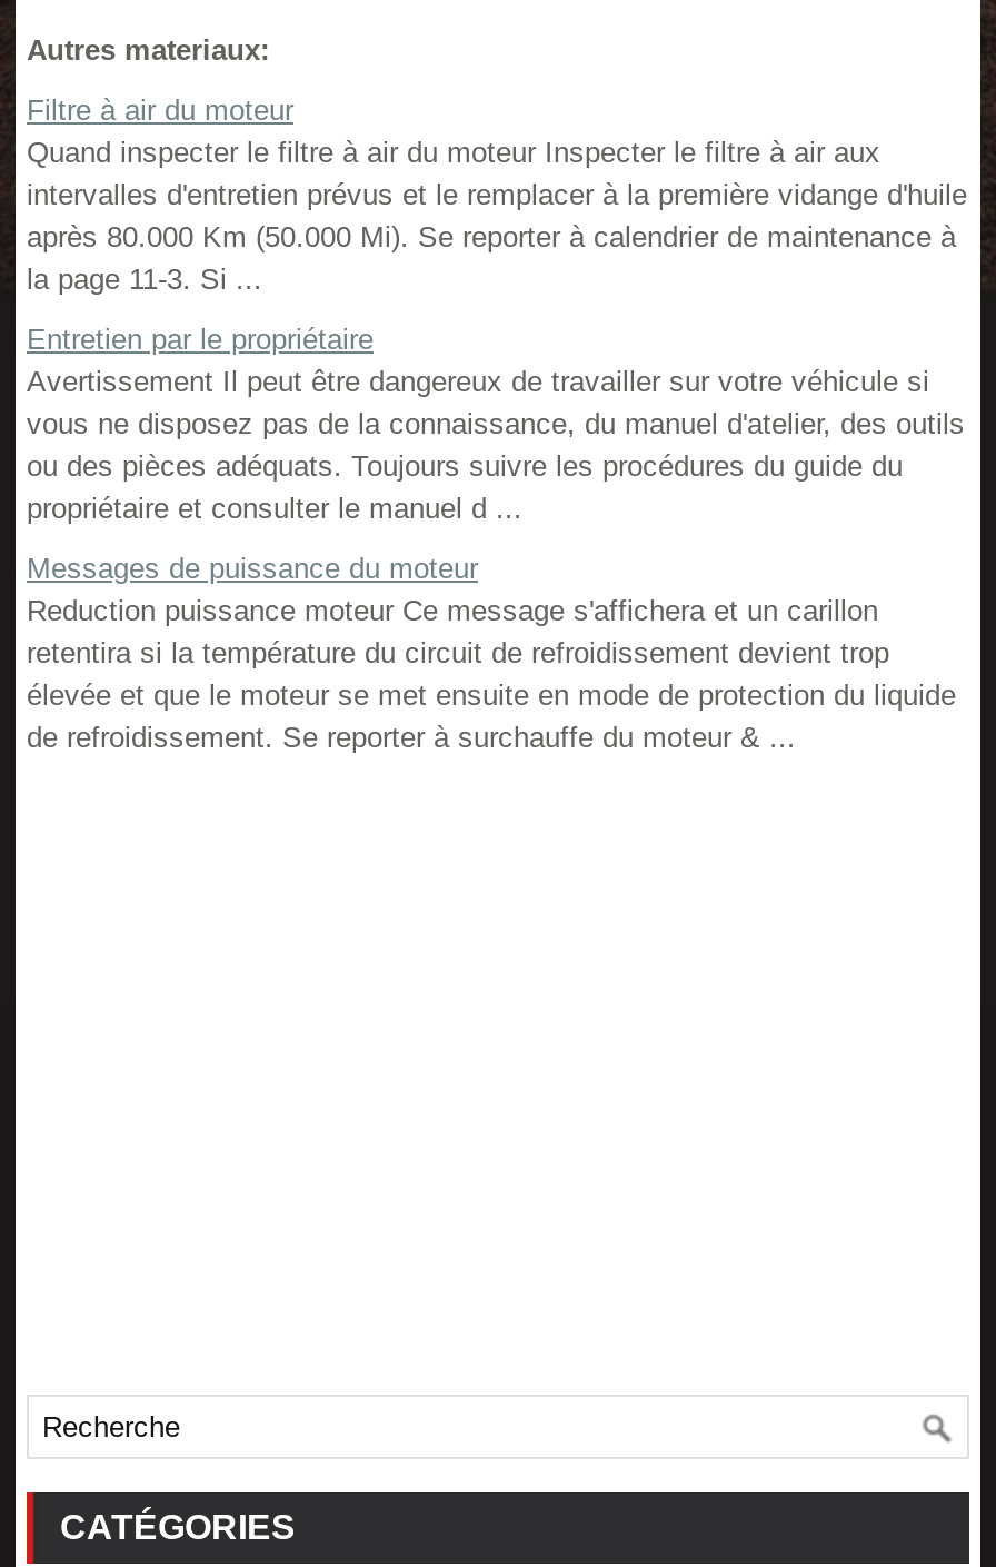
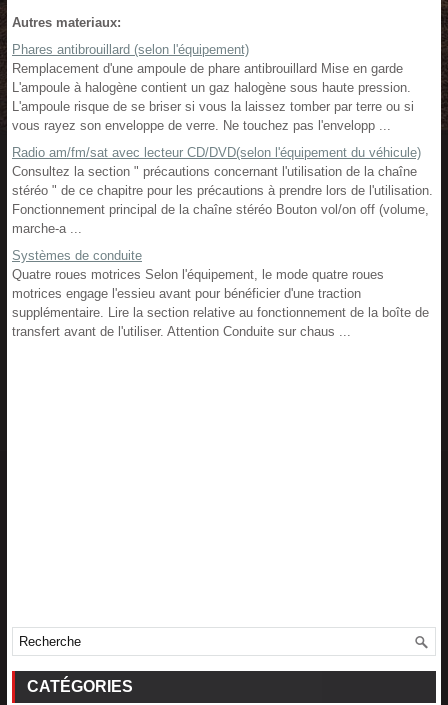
- Filtre à air du moteur
- Quand inspecter le filtre à air du moteur Inspecter le filtre à air aux
- intervalles d'entretien prévus et le remplacer à la première vidange d'huile
- après 80.000 Km (50.000 Mi). Se reporter à calendrier de maintenance à
- la page 11-3. Si ...
+ Phares antibrouillard (selon l'équipement)
+ Remplacement d'une ampoule de phare antibrouillard Mise en garde
+ L'ampoule à halogène contient un gaz halogène sous haute pression.
+ L'ampoule risque de se briser si vous la laissez tomber par terre ou si
+ vous rayez son enveloppe de verre. Ne touchez pas l'envelopp ...

- Entretien par le propriétaire
- Avertissement Il peut être dangereux de travailler sur votre véhicule si
- vous ne disposez pas de la connaissance, du manuel d'atelier, des outils
- ou des pièces adéquats. Toujours suivre les procédures du guide du
- propriétaire et consulter le manuel d ...
+ Radio am/fm/sat avec lecteur CD/DVD(selon l'équipement du véhicule)
+ Consultez la section " précautions concernant l'utilisation de la chaîne
+ stéréo " de ce chapitre pour les précautions à prendre lors de l'utilisation.
+ Fonctionnement principal de la chaîne stéréo Bouton vol/on off (volume,
+ marche-a ...

- Messages de puissance du moteur
- Reduction puissance moteur Ce message s'affichera et un carillon
- retentira si la température du circuit de refroidissement devient trop
- élevée et que le moteur se met ensuite en mode de protection du liquide
- de refroidissement. Se reporter à surchauffe du moteur & ...
+ Systèmes de conduite
+ Quatre roues motrices Selon l'équipement, le mode quatre roues
+ motrices engage l'essieu avant pour bénéficier d'une traction
+ supplémentaire. Lire la section relative au fonctionnement de la boîte de
+ transfert avant de l'utiliser. Attention Conduite sur chaus ...
